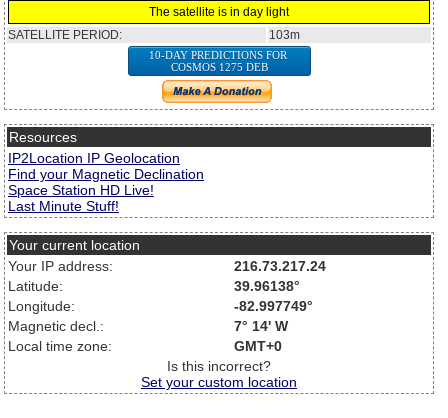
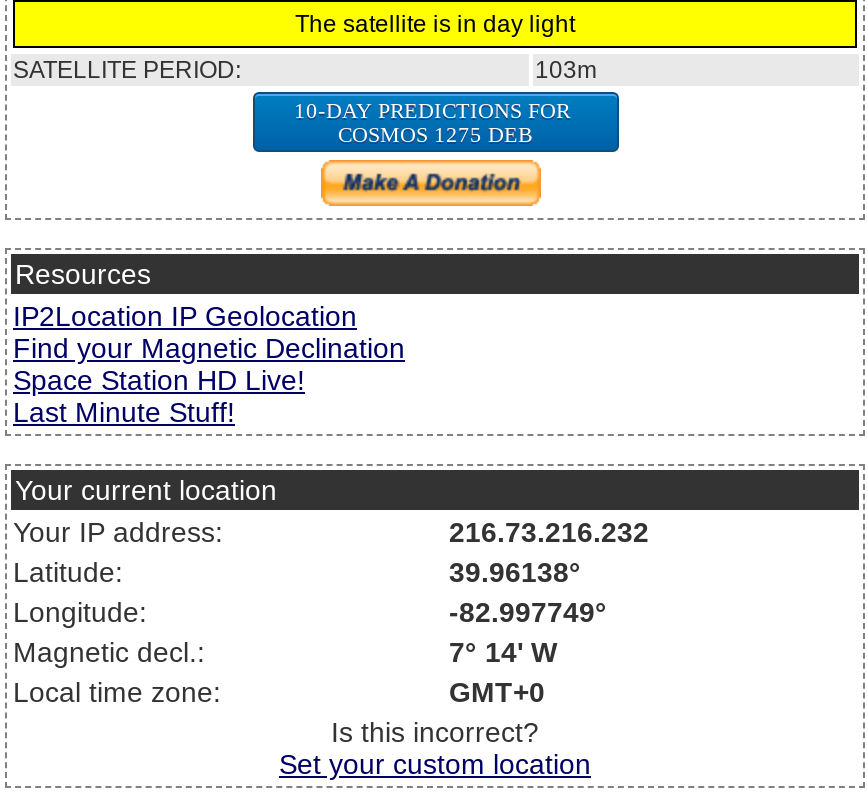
- 216.73.217.24
+ 216.73.216.232
